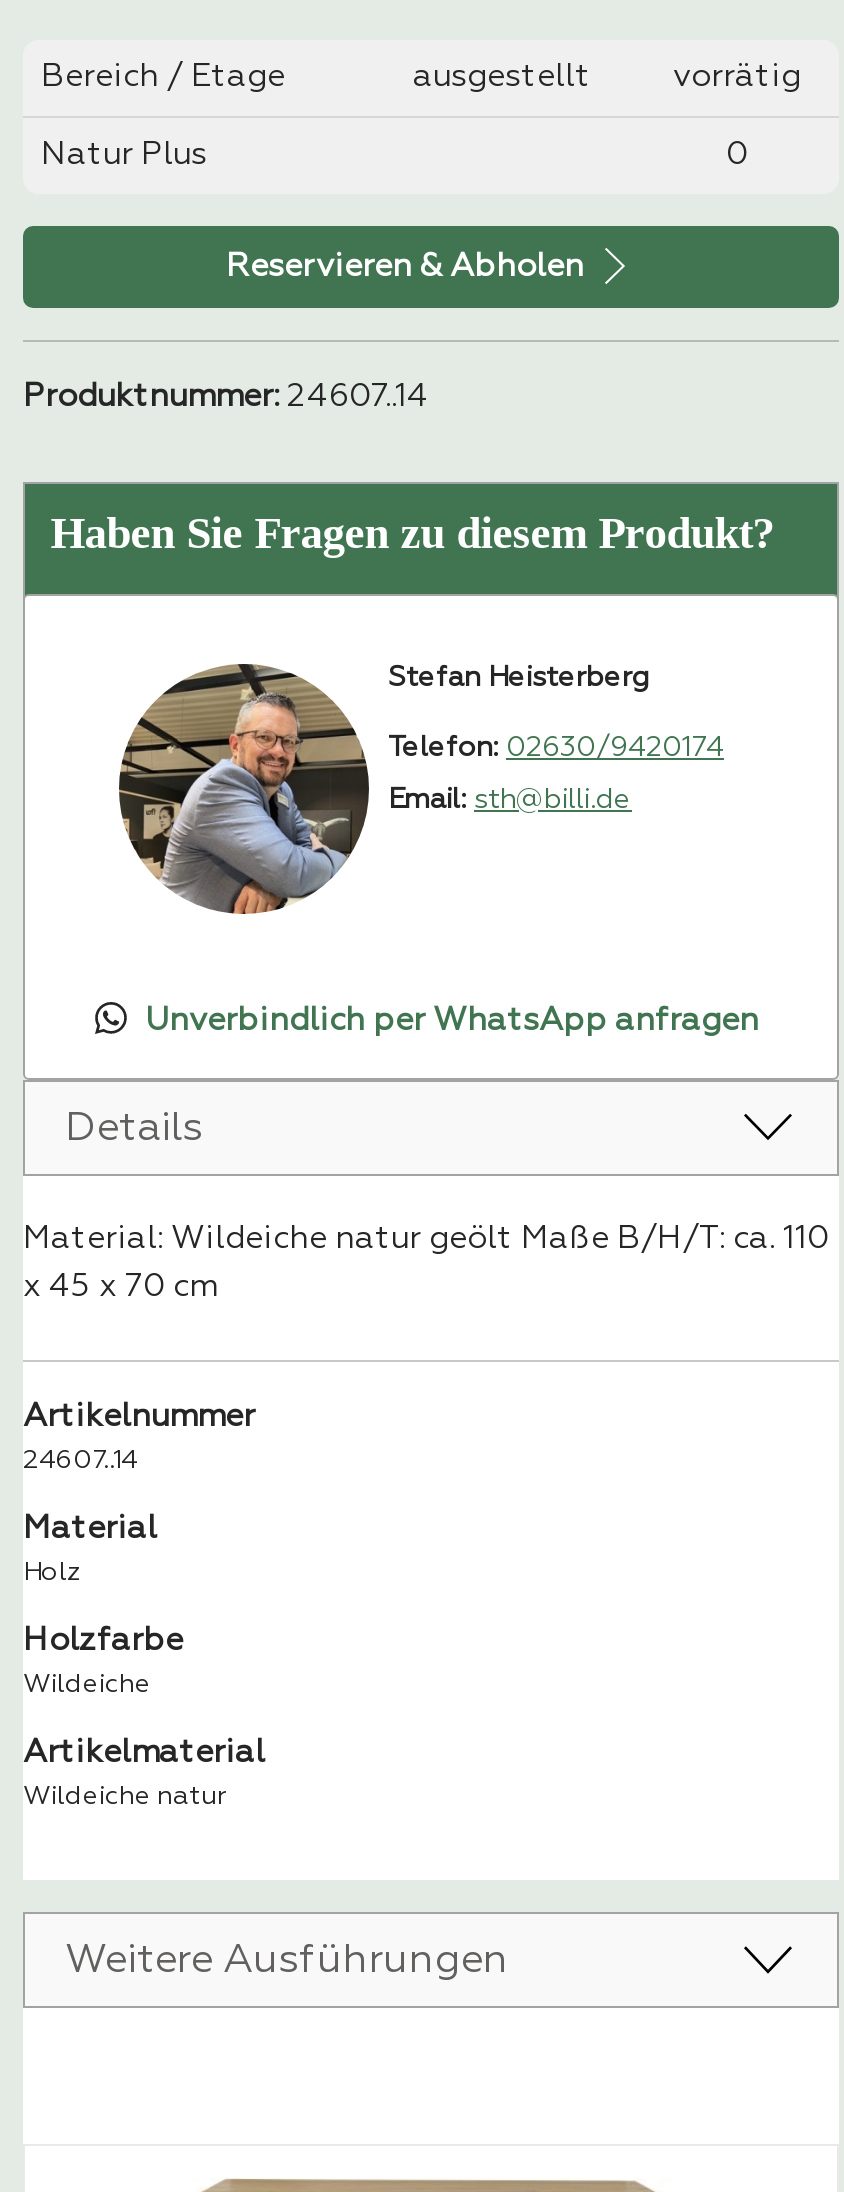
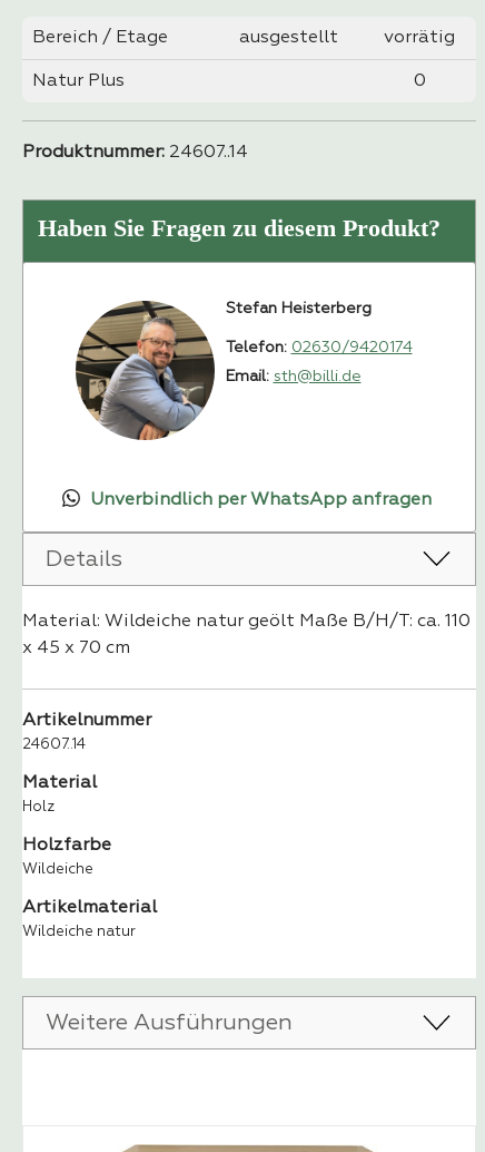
- Reservieren & Abholen
